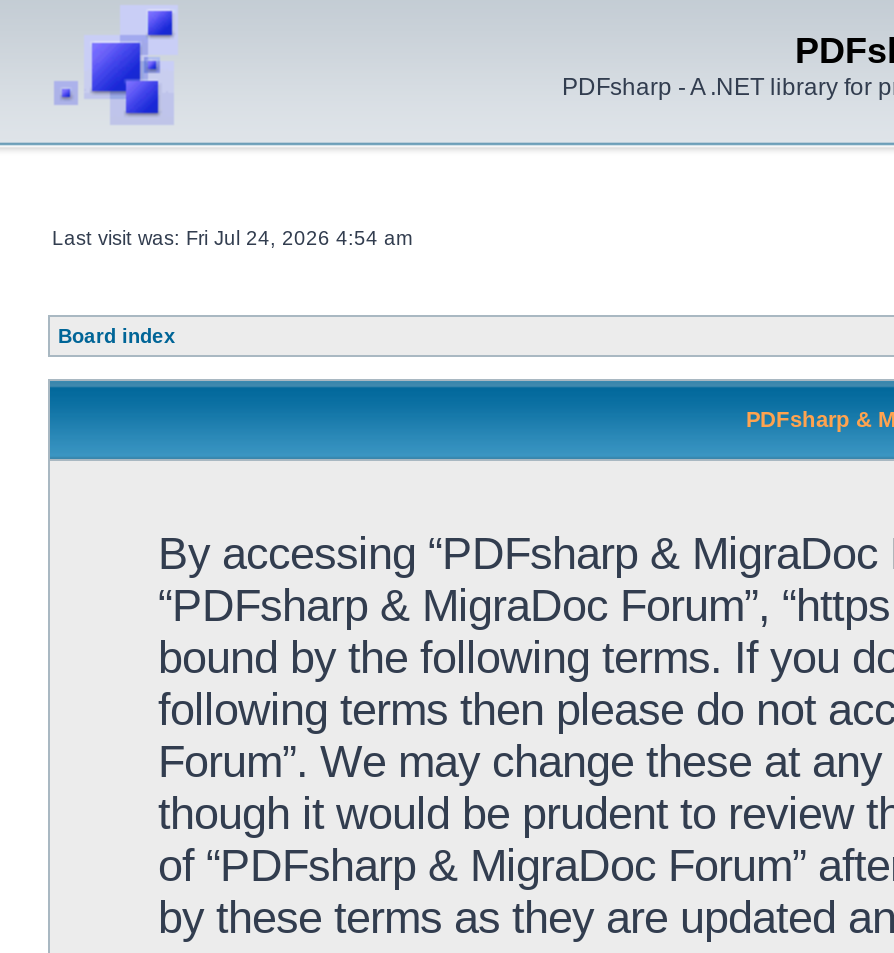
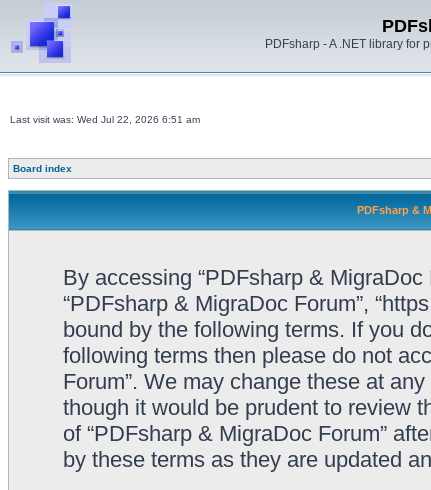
- Last visit was: Fri Jul 24, 2026 4:54 am
+ Last visit was: Wed Jul 22, 2026 6:51 am
